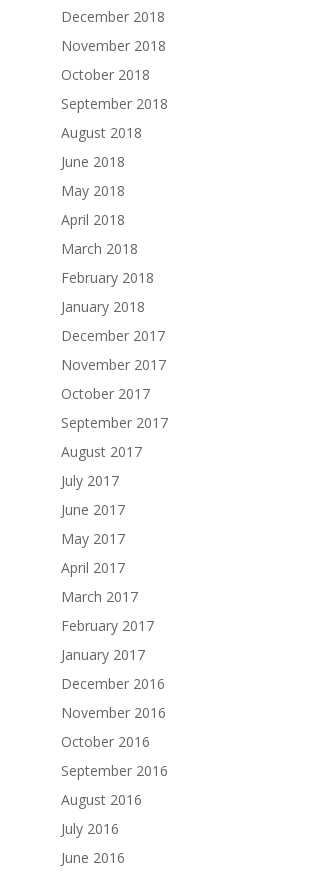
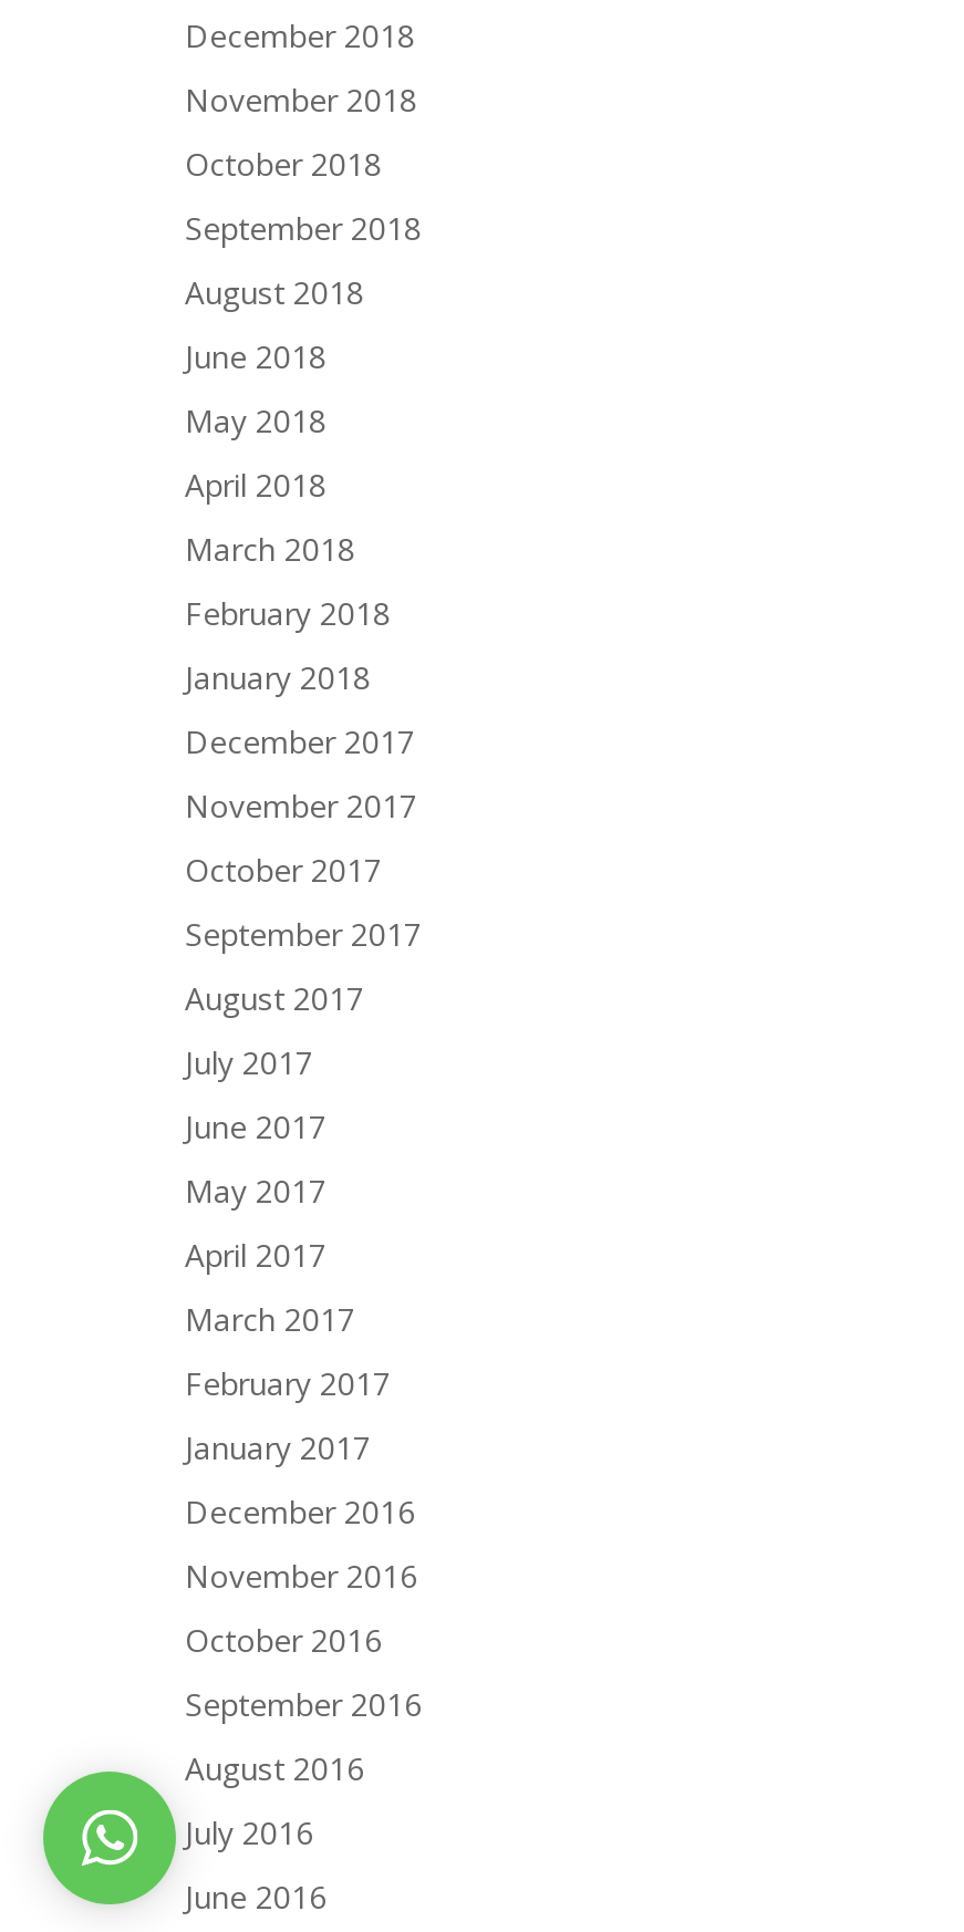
+ [image]
